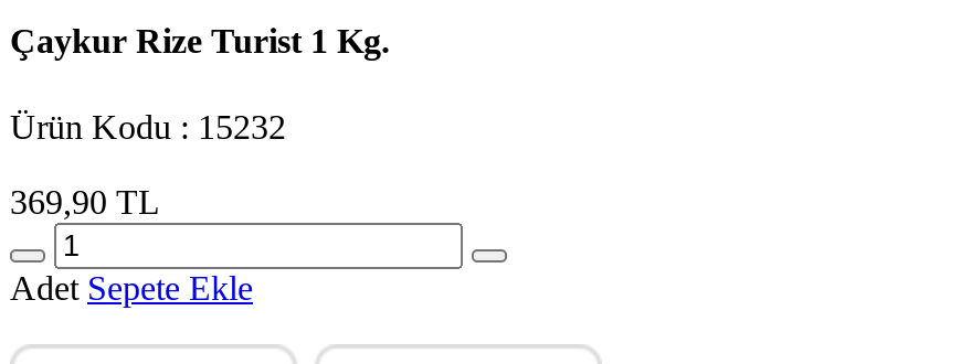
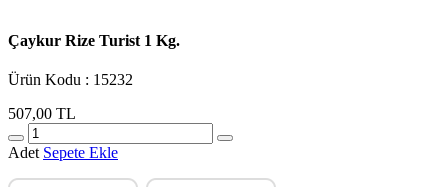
- 369,90 TL
+ 507,00 TL
